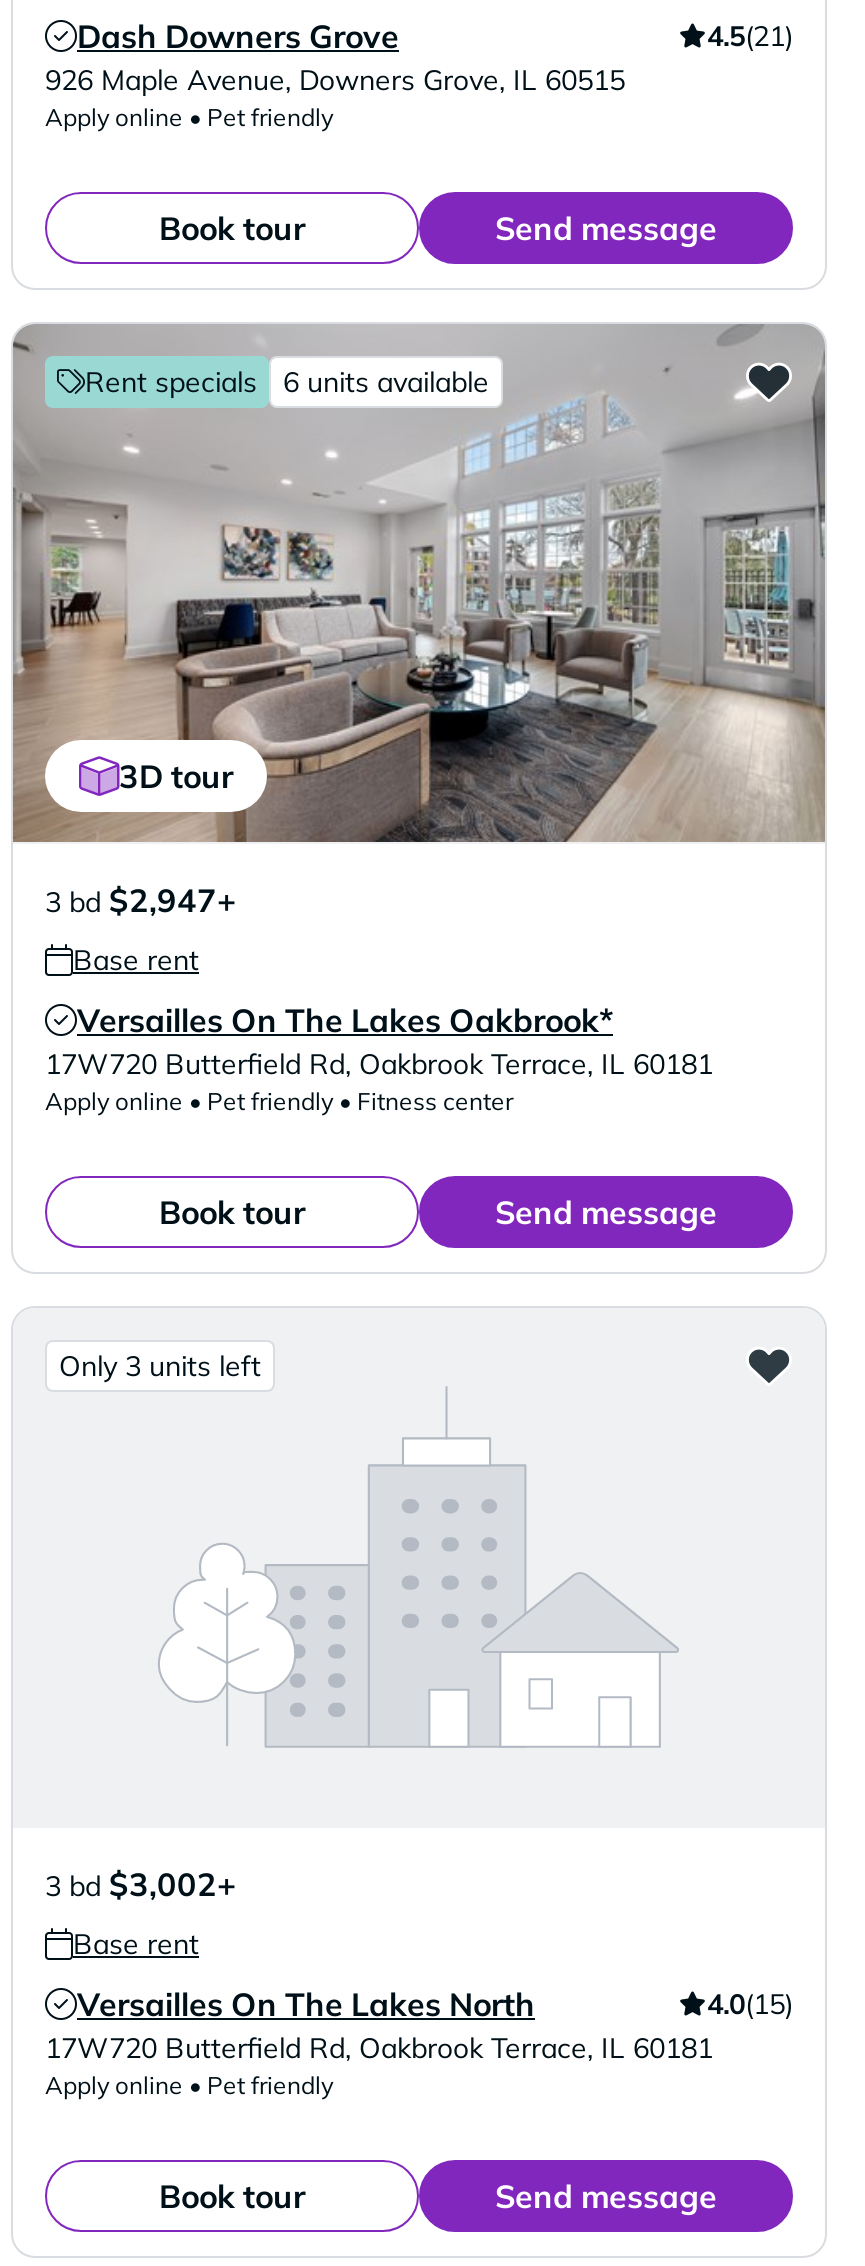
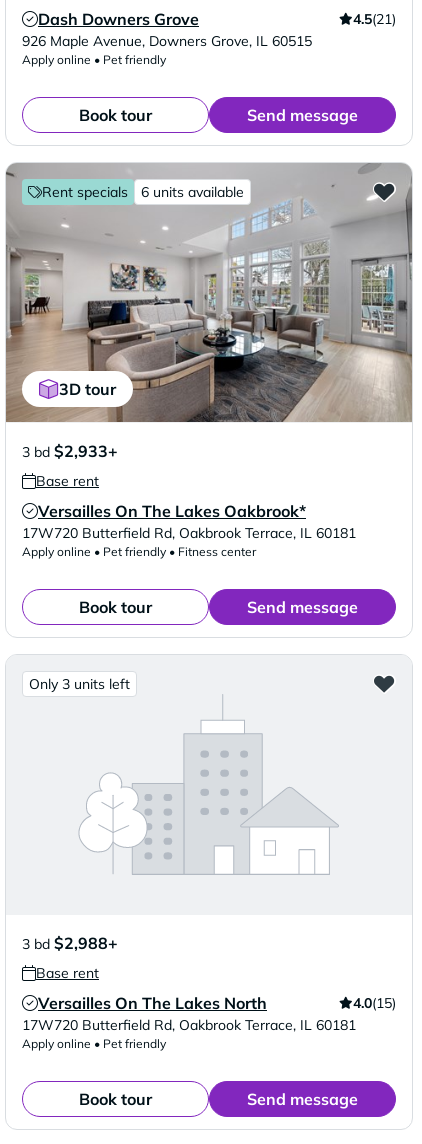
- 3 bd $2,947+
+ 3 bd $2,933+

- 3 bd $3,002+
+ 3 bd $2,988+
